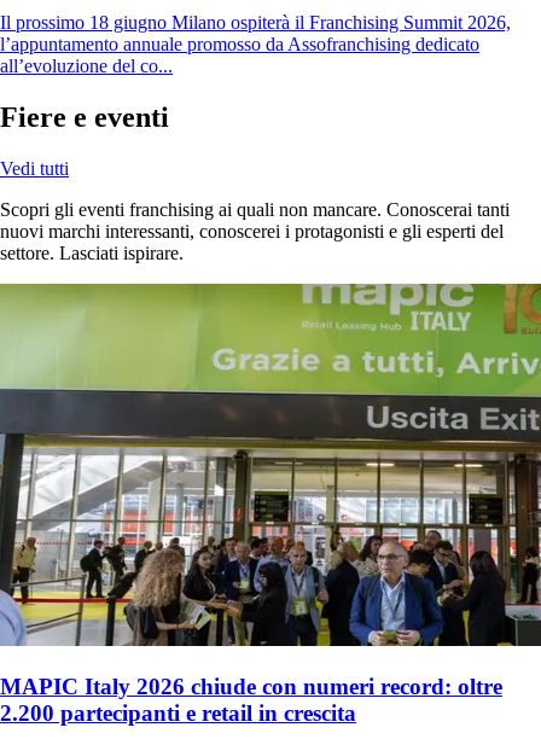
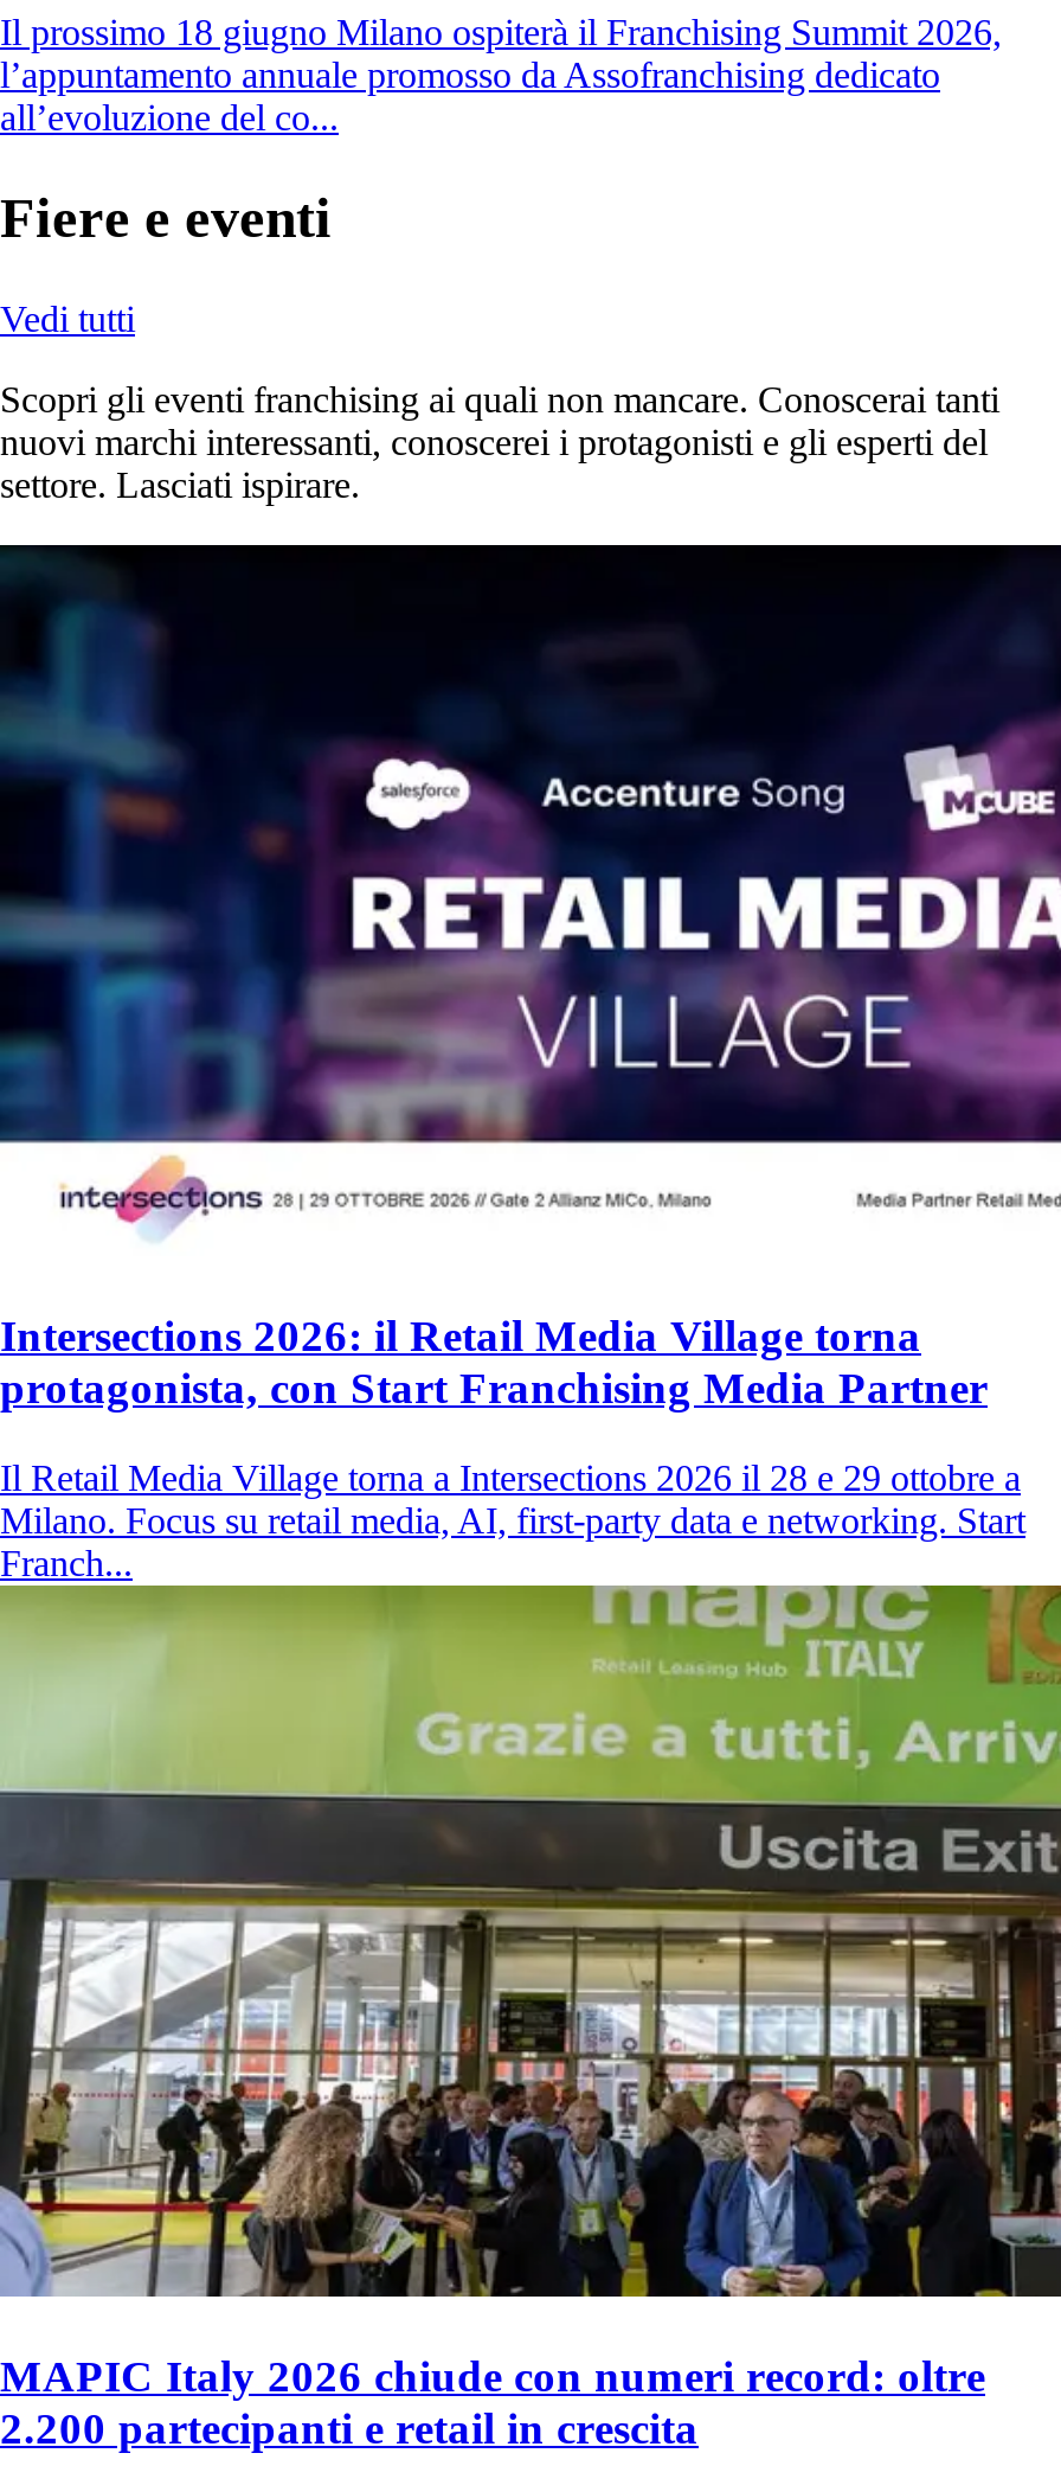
+ [image]
+ Intersections 2026: il Retail Media Village torna
+ protagonista, con Start Franchising Media Partner
+ Il Retail Media Village torna a Intersections 2026 il 28 e 29 ottobre a
+ Milano. Focus su retail media, AI, first-party data e networking. Start
+ Franch...
